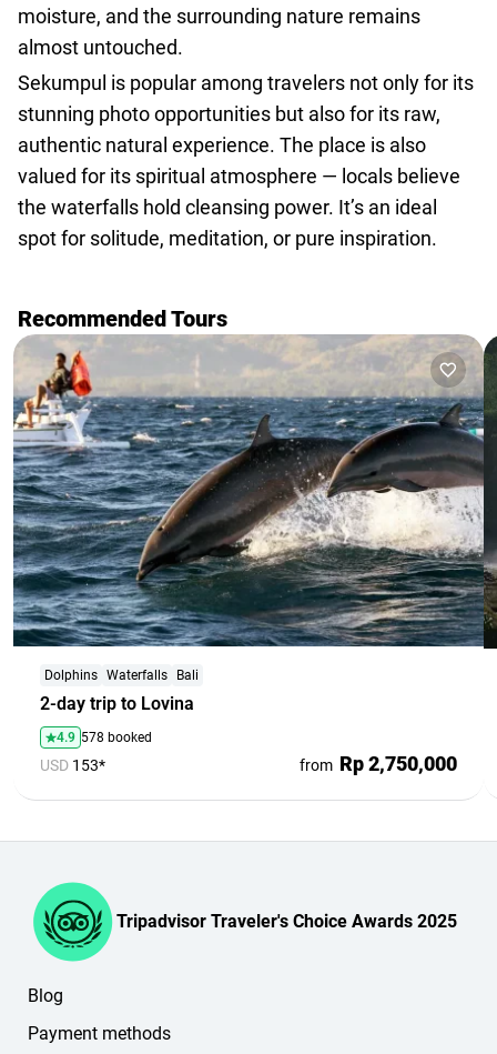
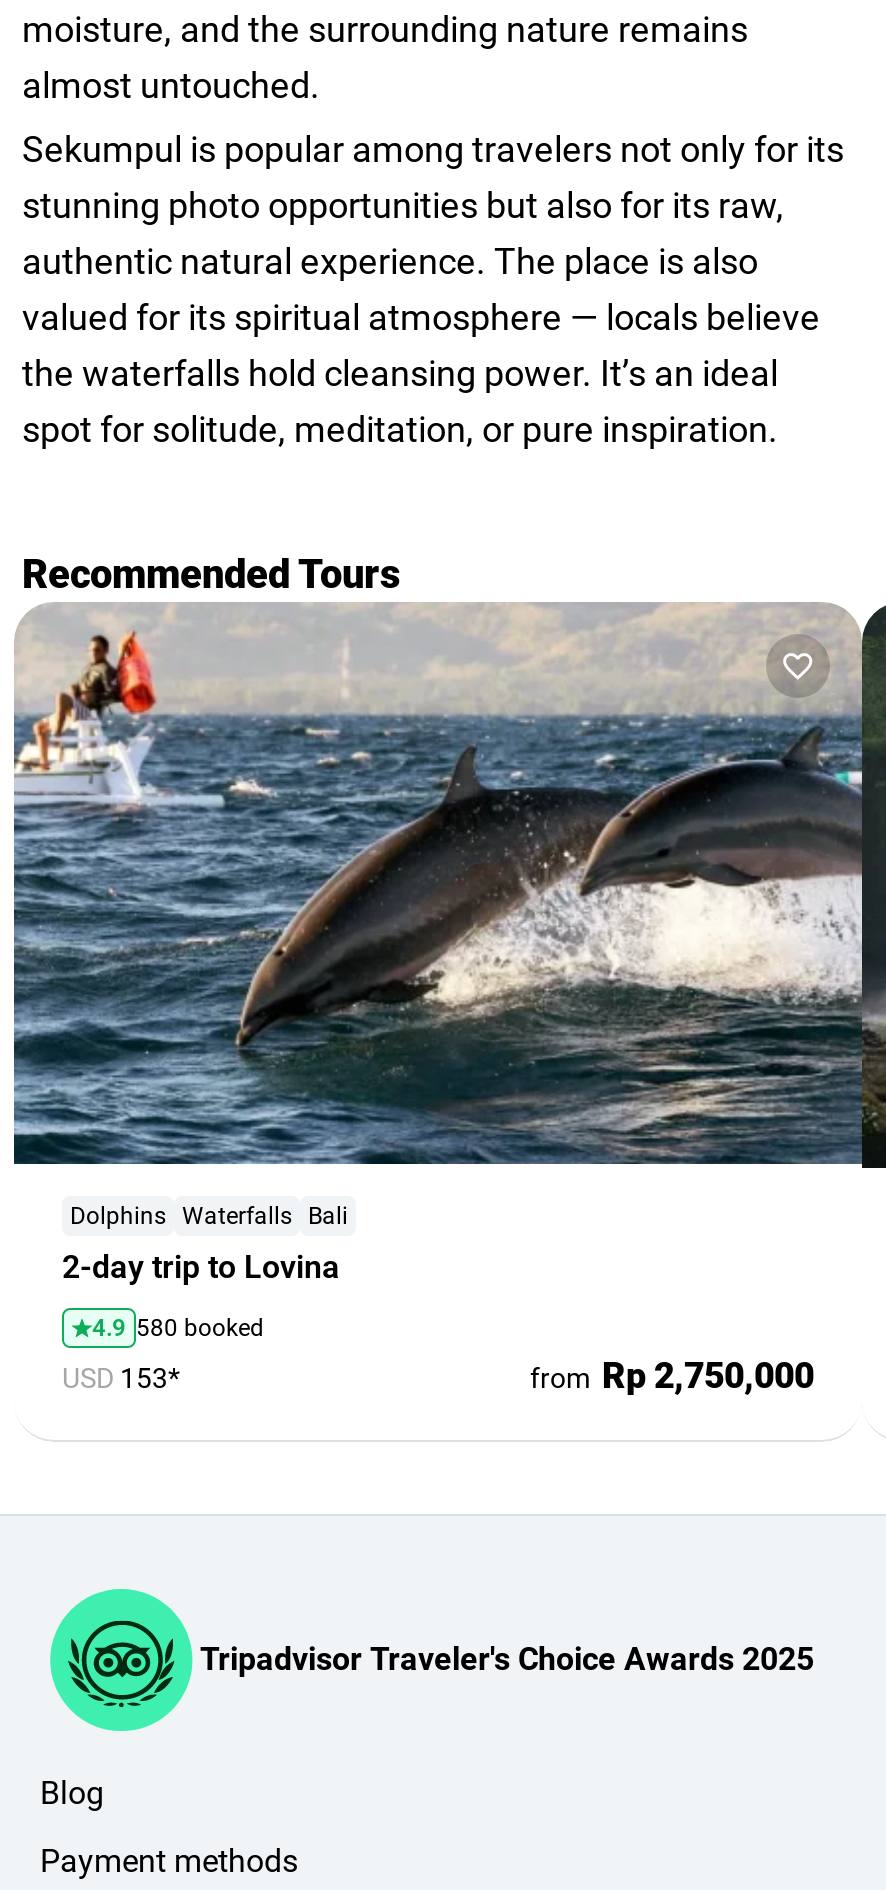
- 4.9 578 booked
+ 4.9 580 booked
